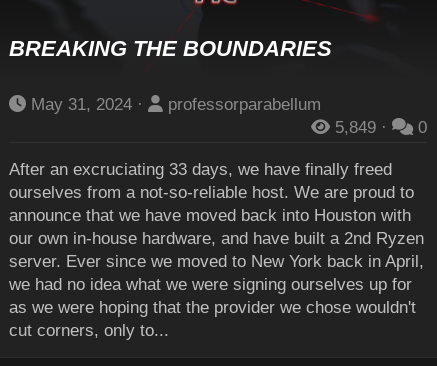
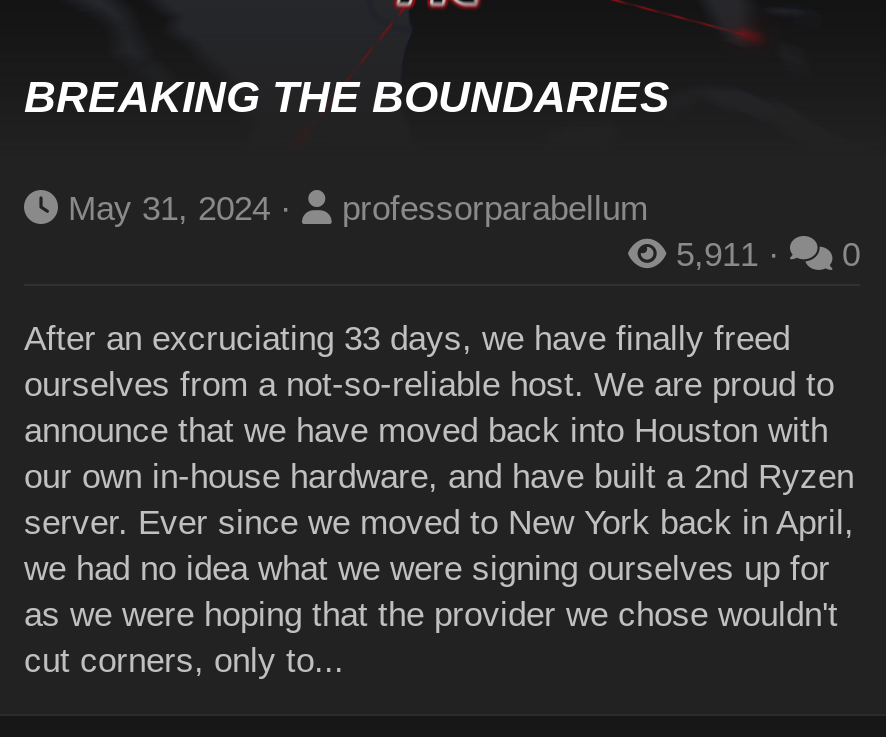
- 5,849 0
+ 5,911 0
